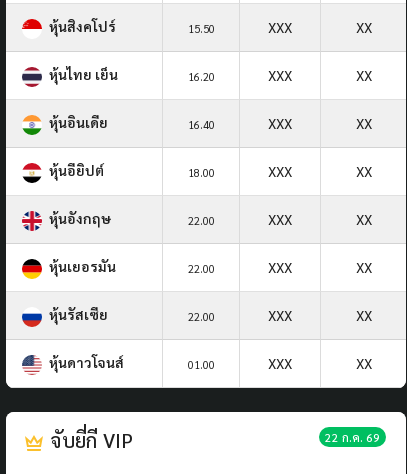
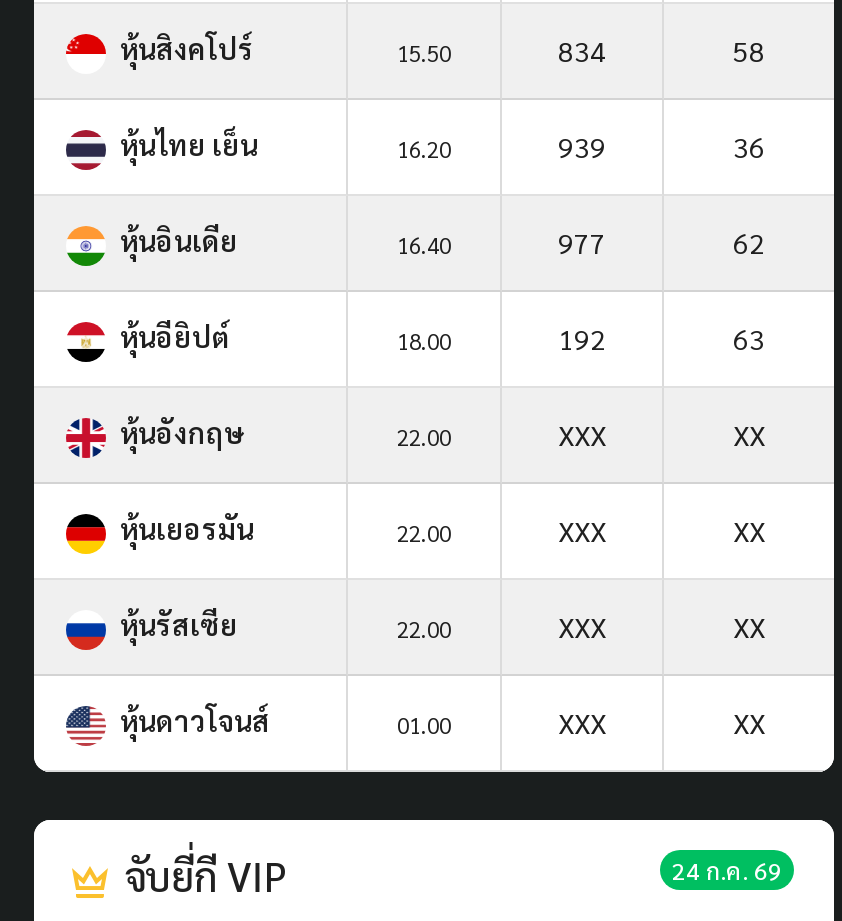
- XXX
- XX
+ 834
+ 58

- XXX
- XX
+ 939
+ 36

- XXX
- XX
+ 977
+ 62

- XXX
- XX
+ 192
+ 63

- 22 ก.ค. 69
+ 24 ก.ค. 69
